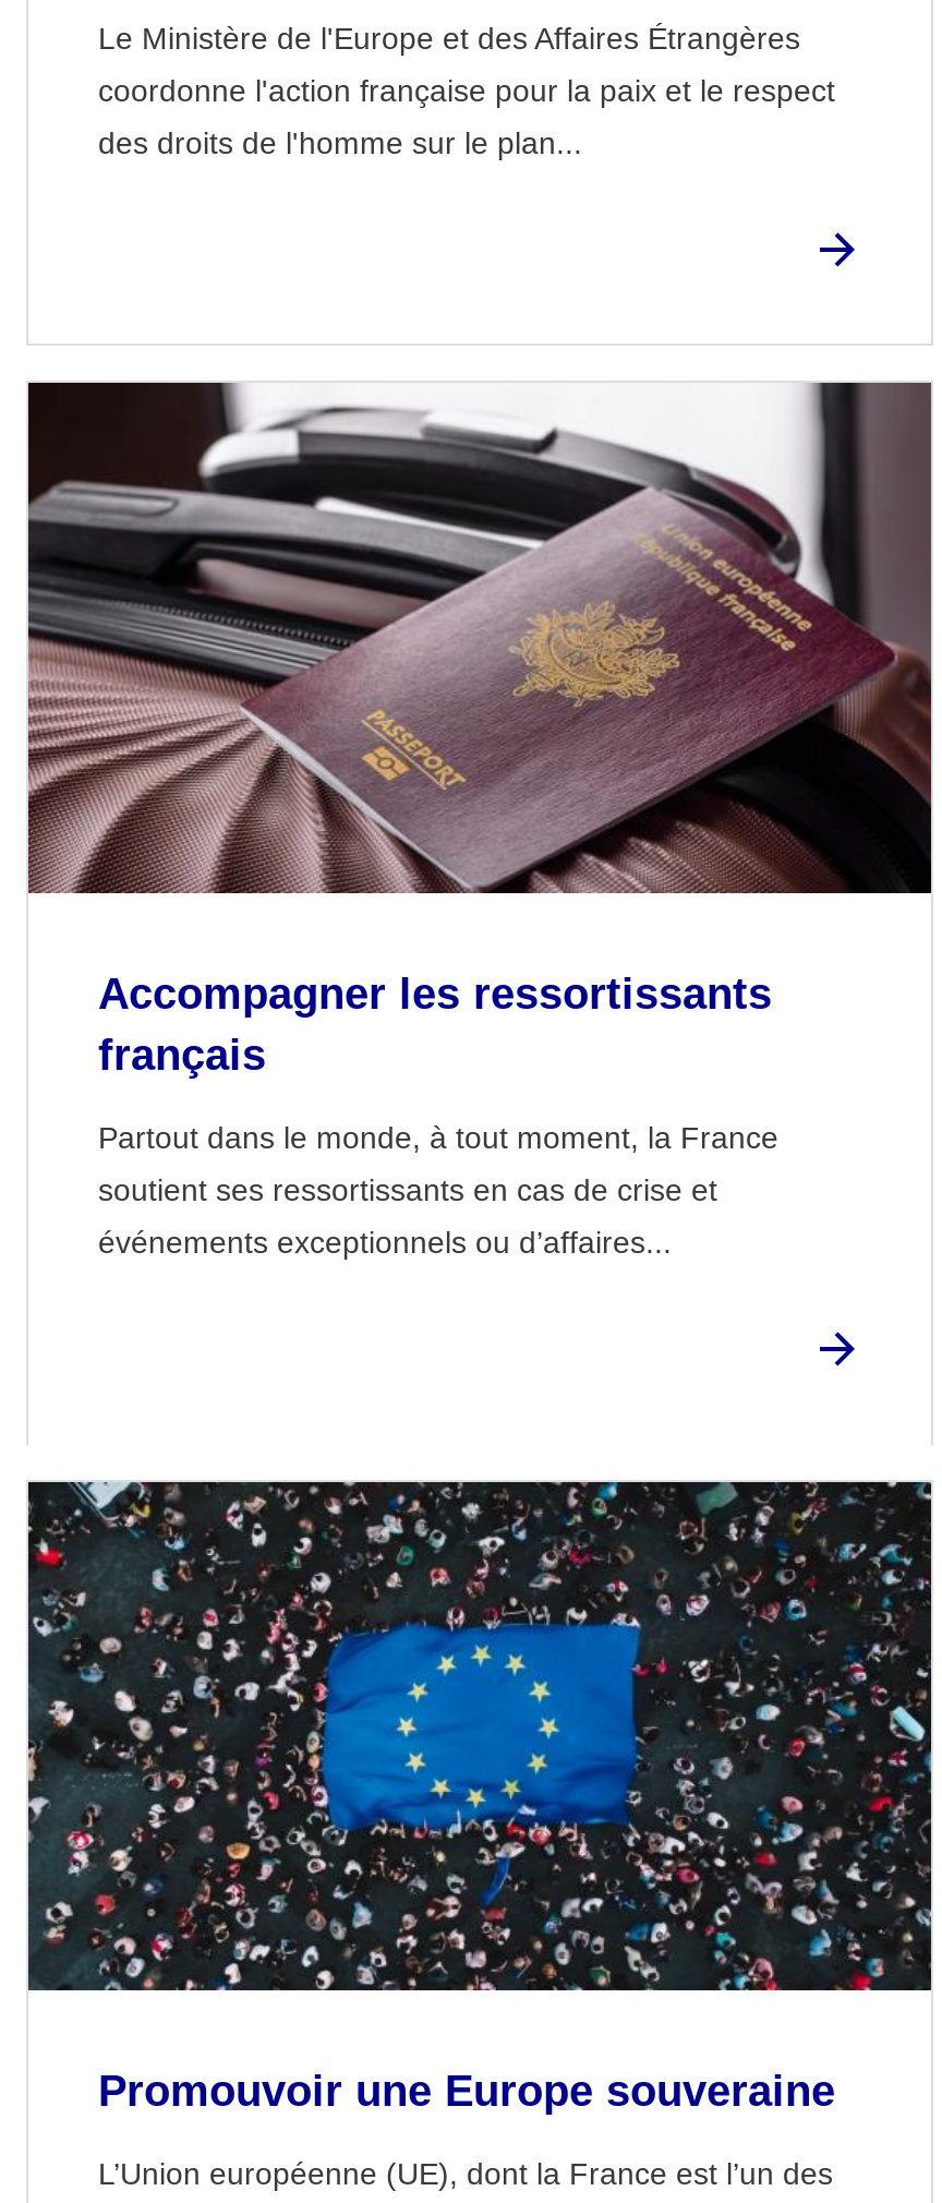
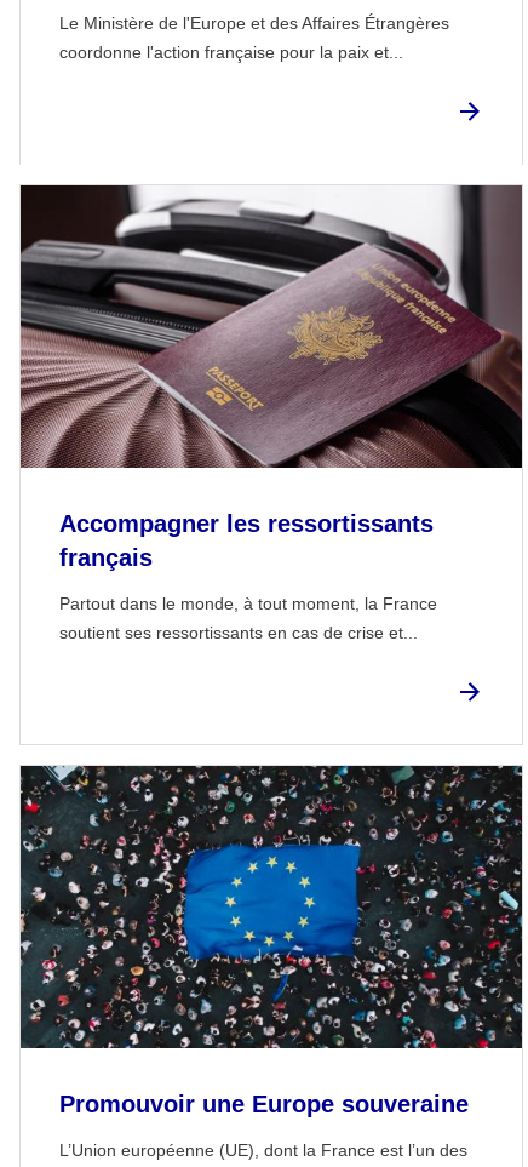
- coordonne l'action française pour la paix et le respect
- des droits de l'homme sur le plan...
+ coordonne l'action française pour la paix et...

- soutient ses ressortissants en cas de crise et
- événements exceptionnels ou d’affaires...
+ soutient ses ressortissants en cas de crise et...
